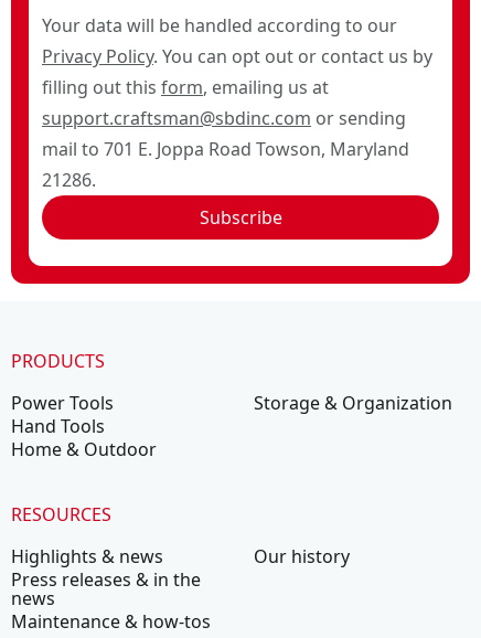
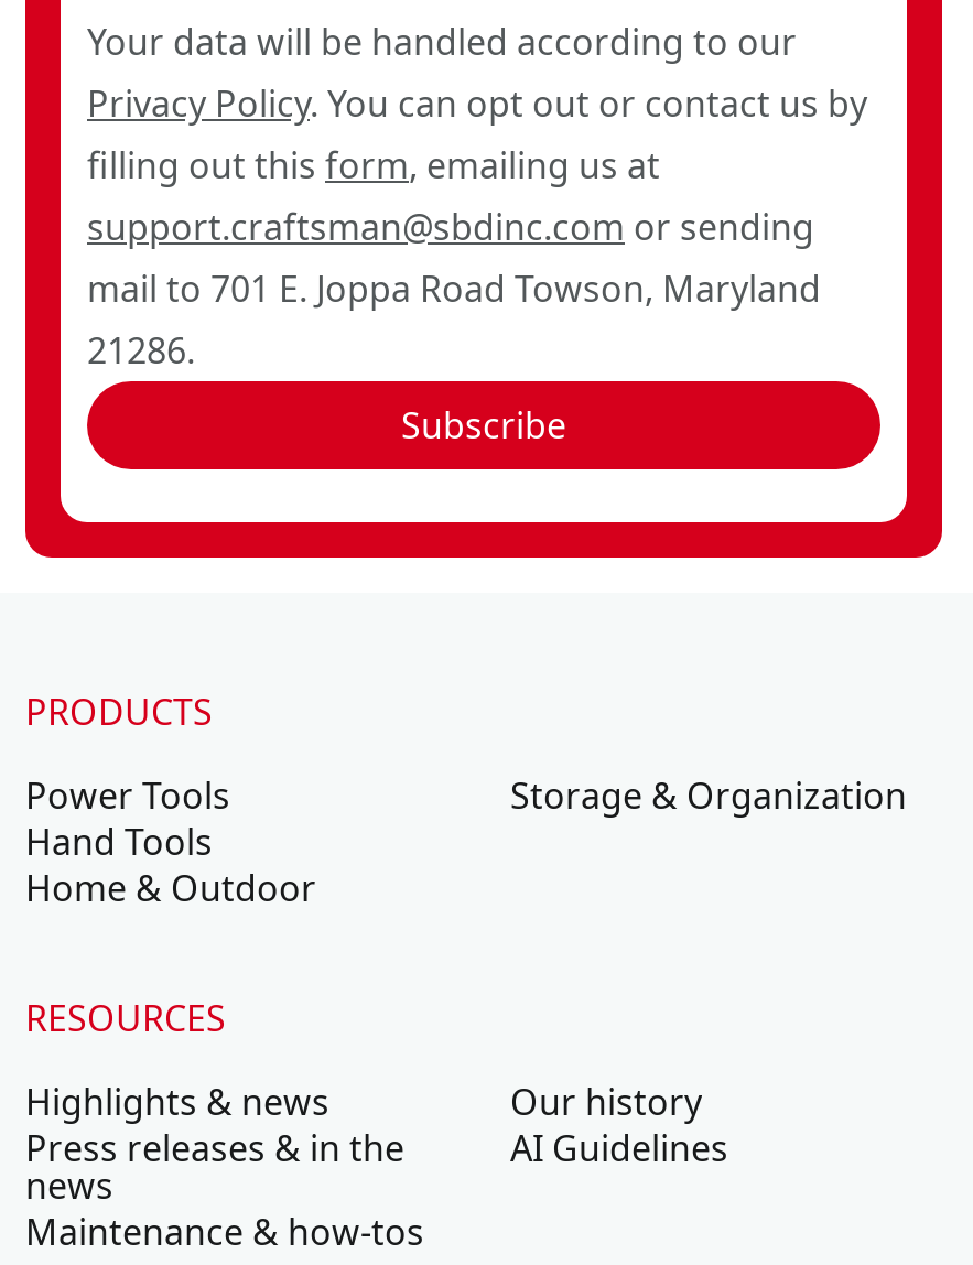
+ AI Guidelines
